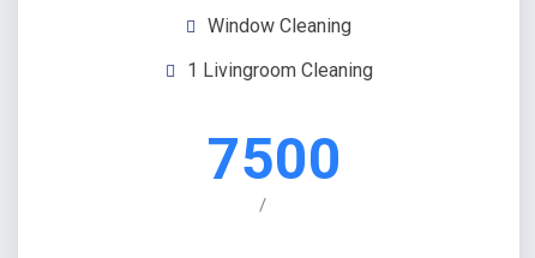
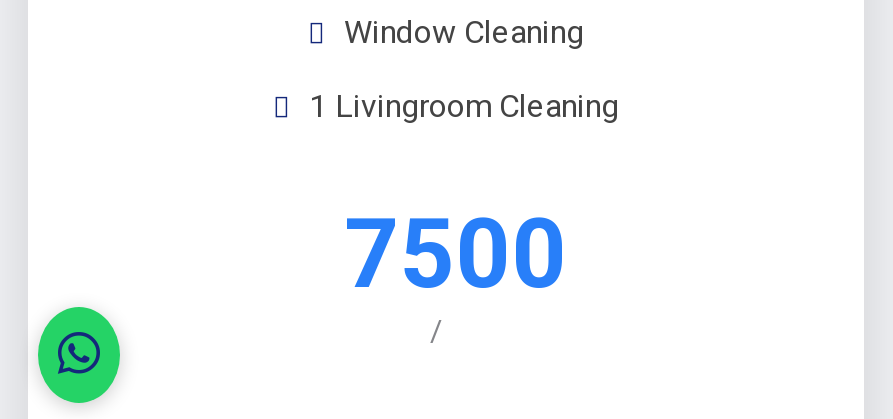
+ [image]
